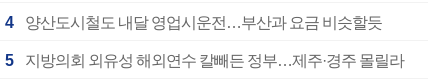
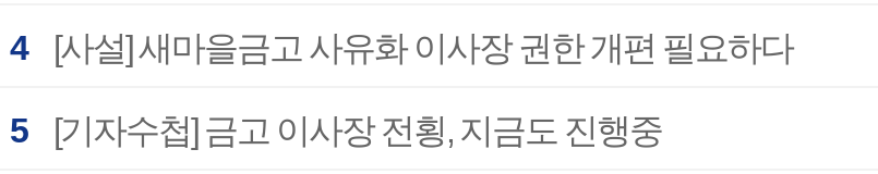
- 양산도시철도 내달 영업시운전…부산과 요금 비슷할듯
+ [사설] 새마을금고 사유화 이사장 권한 개편 필요하다

- 지방의회 외유성 해외연수 칼빼든 정부…제주·경주 몰릴라
+ [기자수첩] 금고 이사장 전횡, 지금도 진행중
